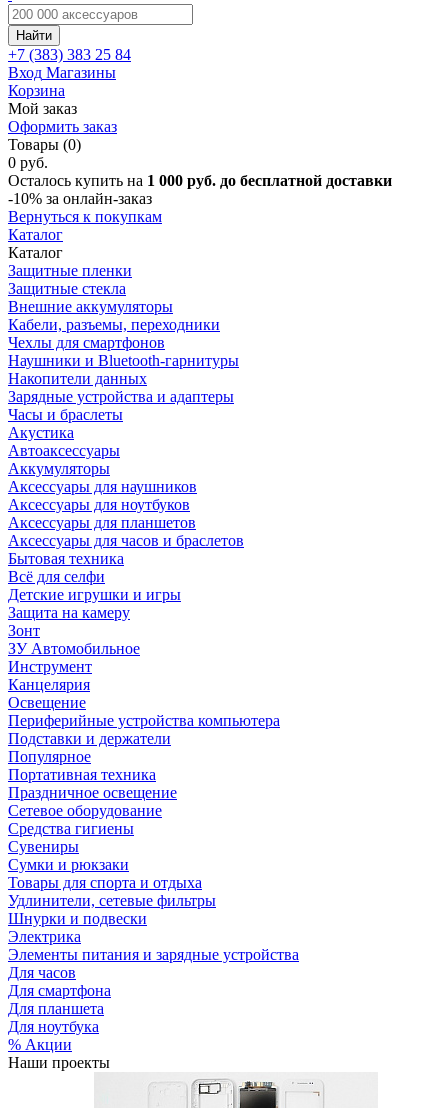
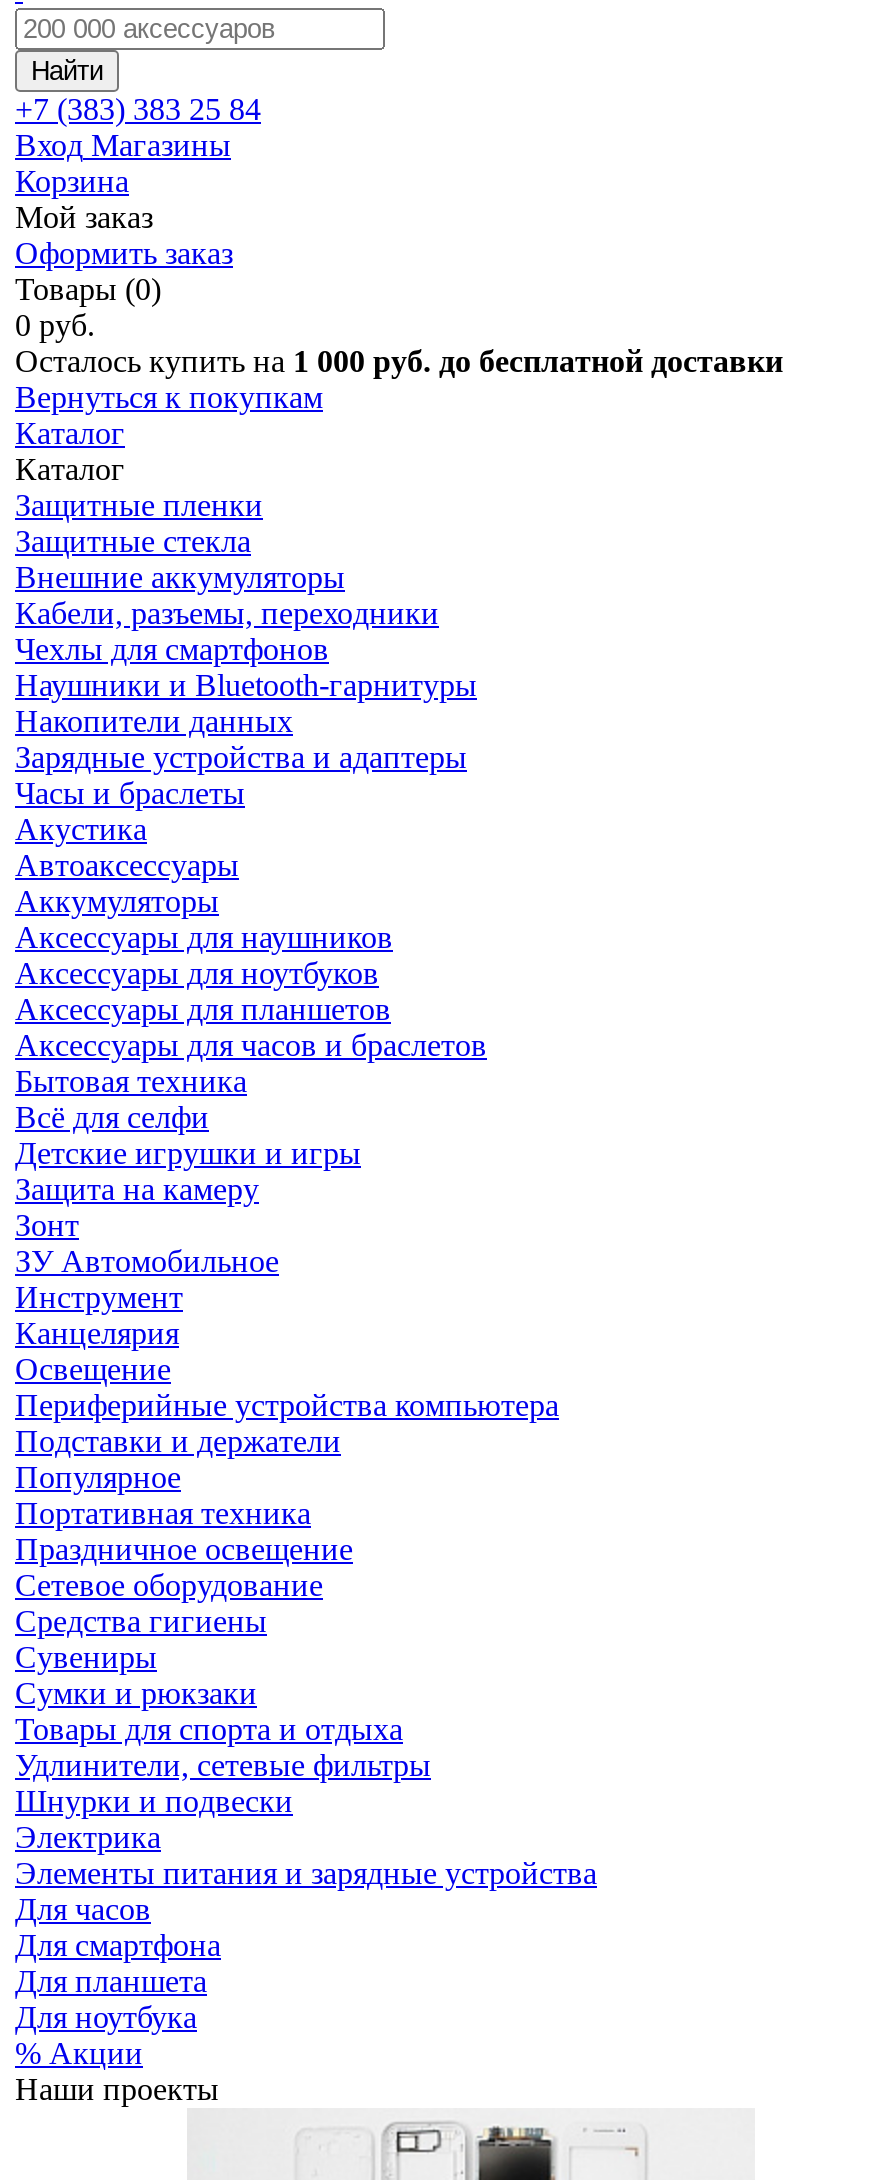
- -10% за онлайн-заказ
